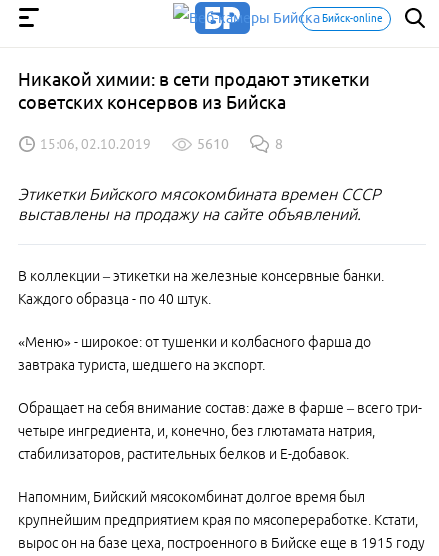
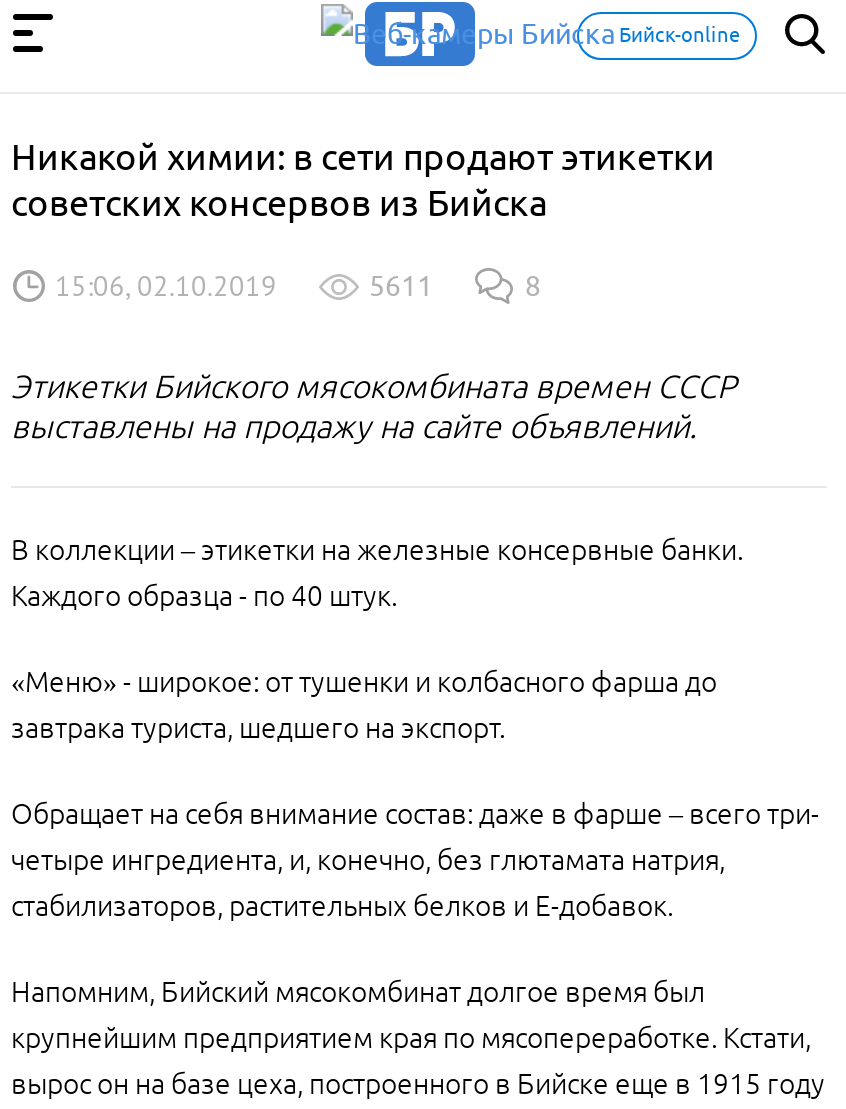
- 5610
+ 5611
